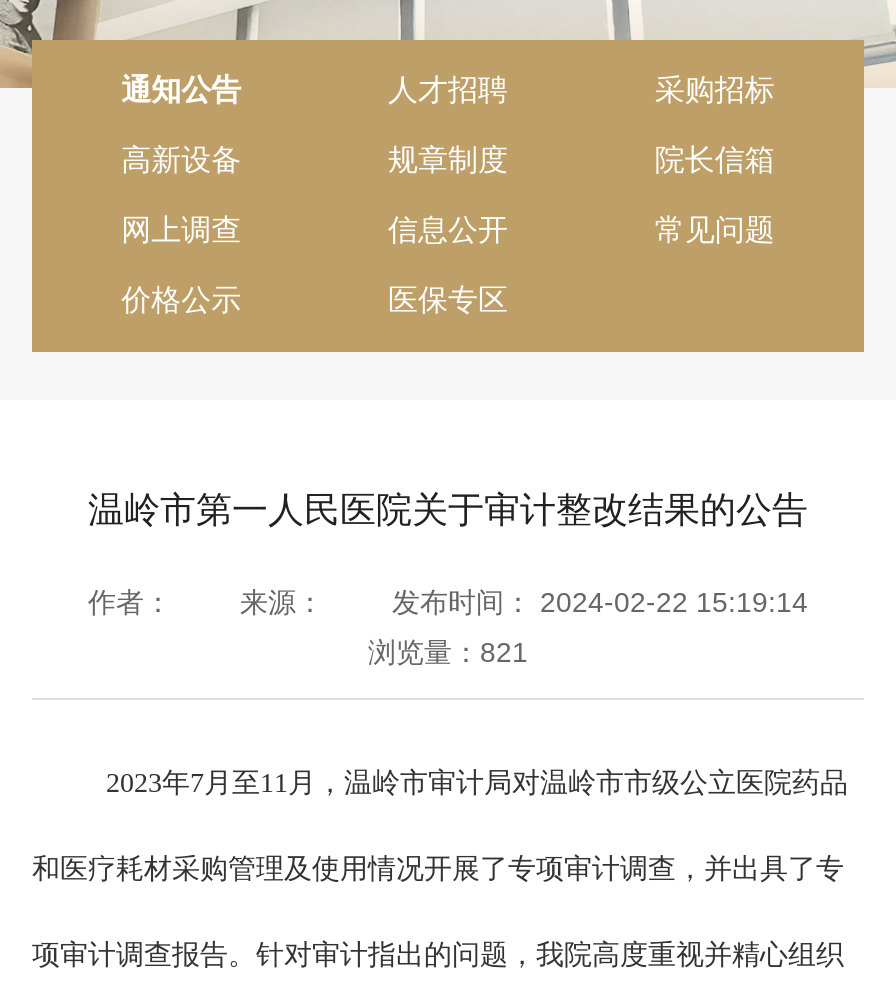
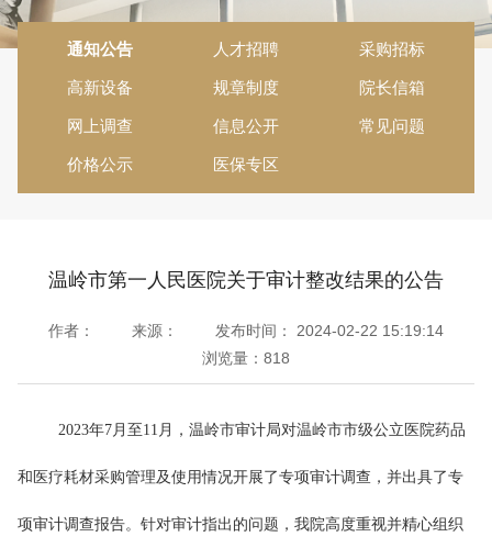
- 浏览量：821
+ 浏览量：818
